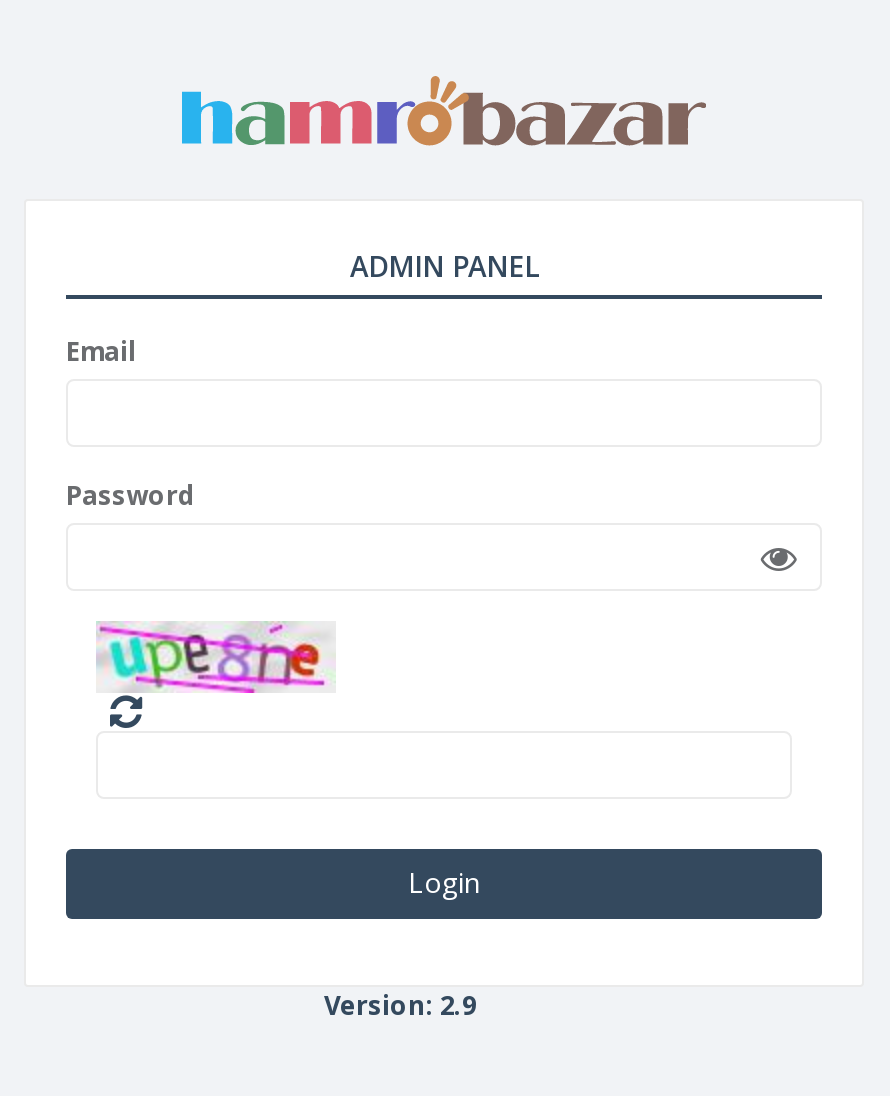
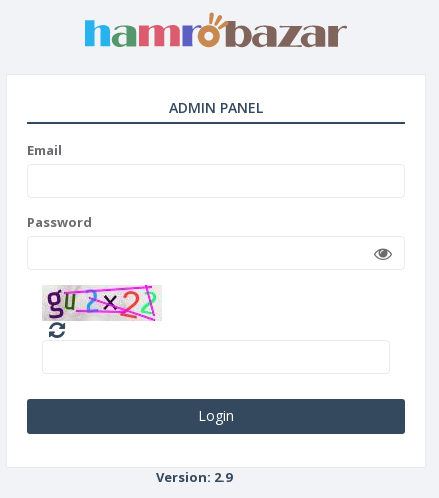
- [image]
+ [image]
